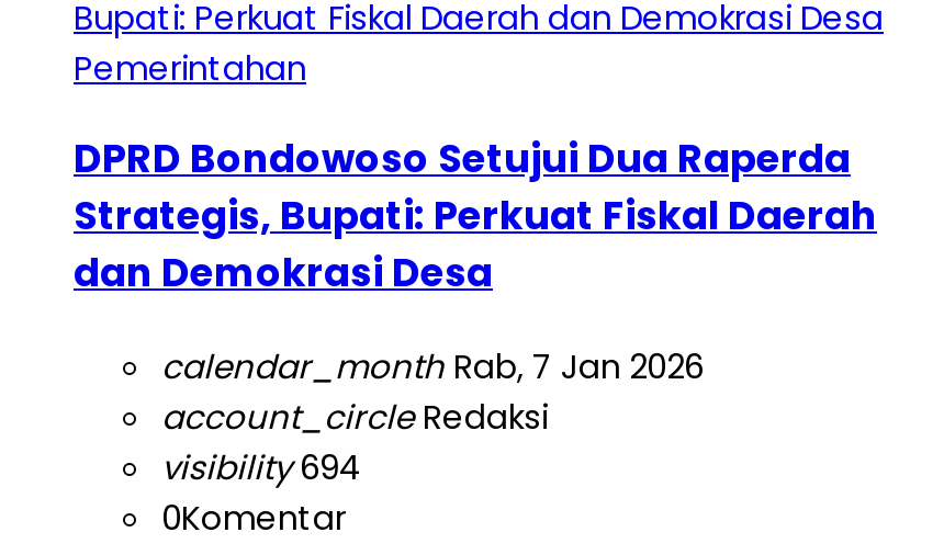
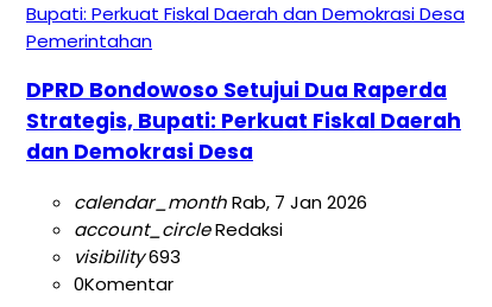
- visibility694
+ visibility693
